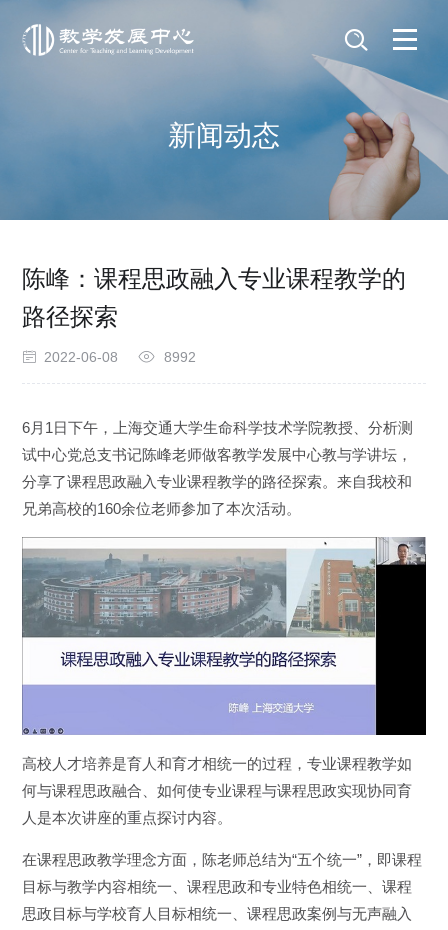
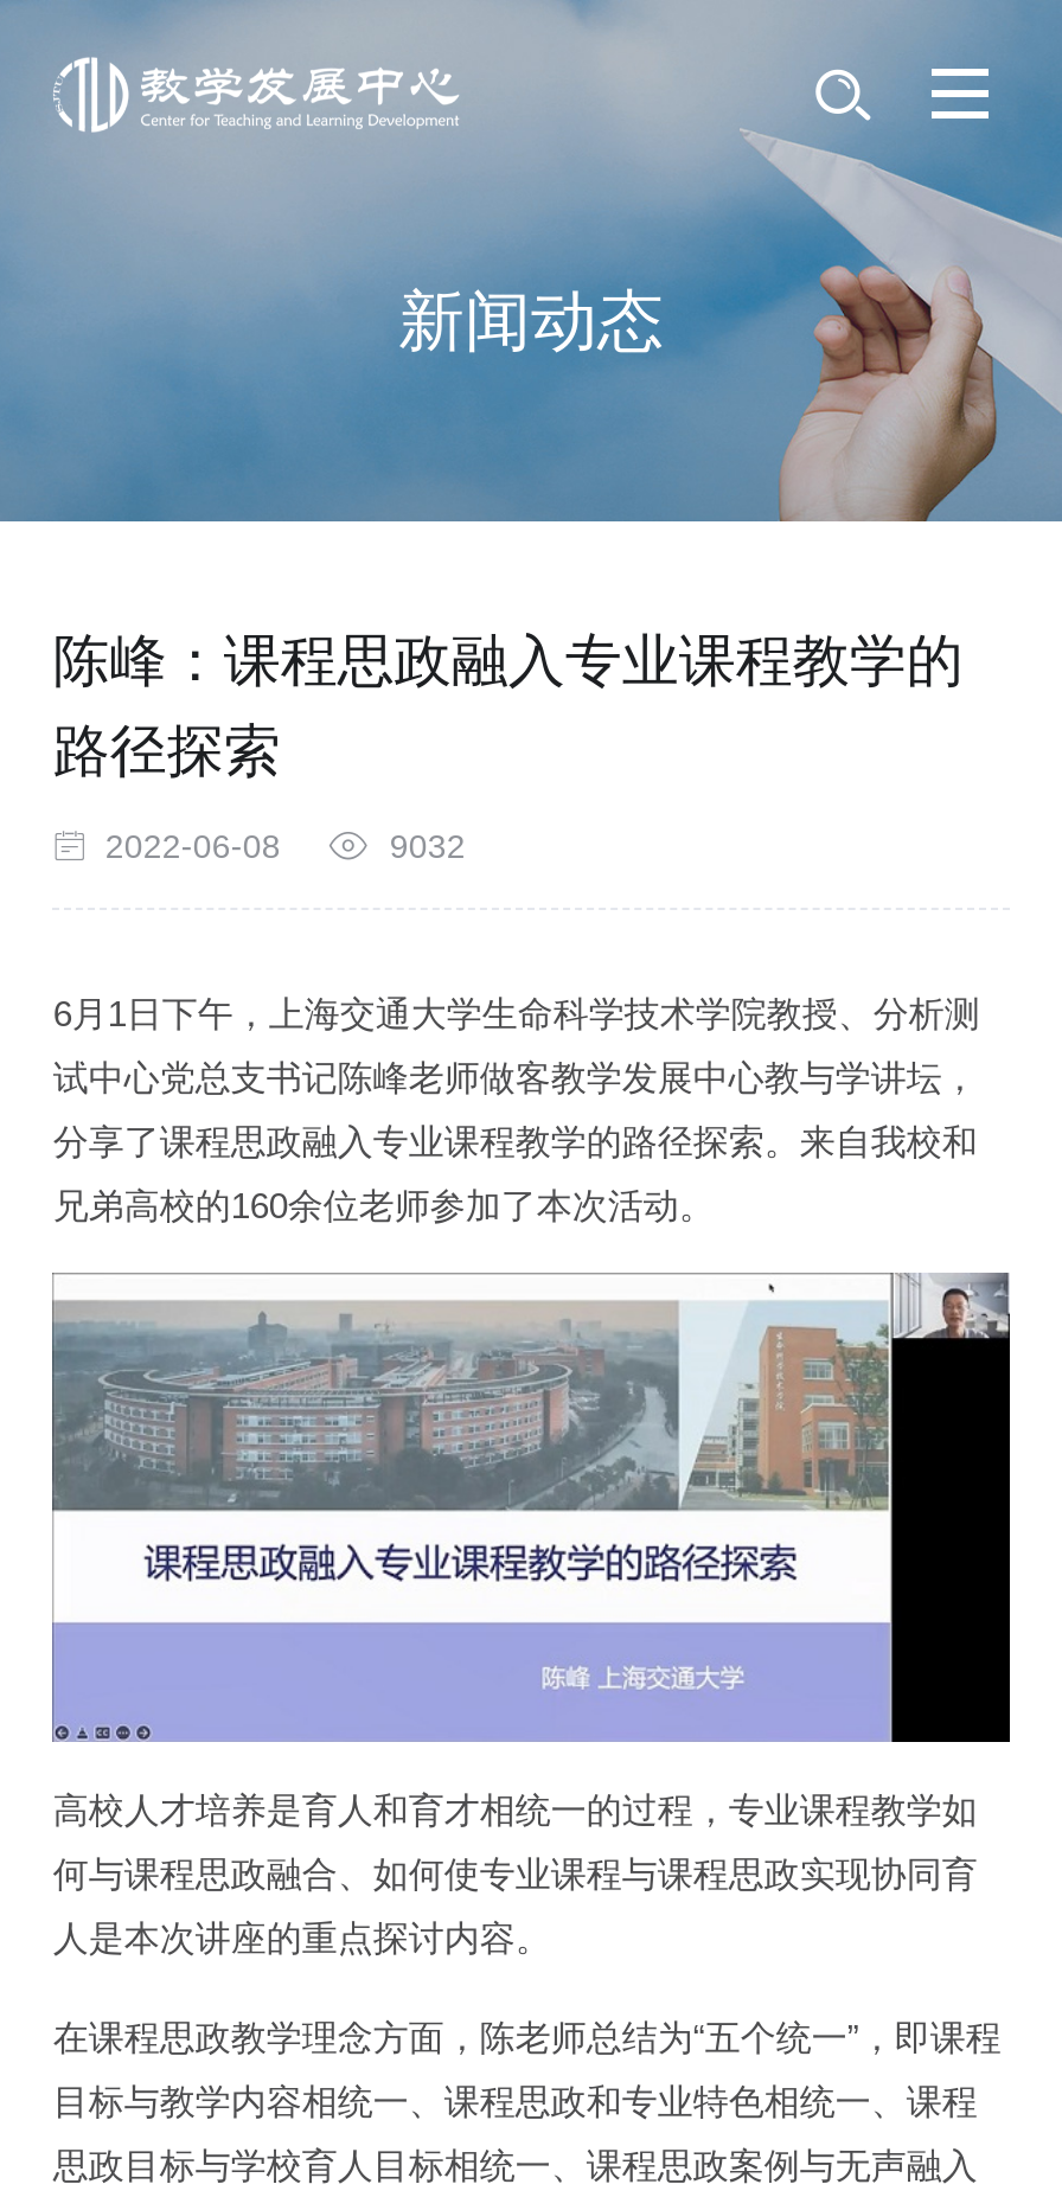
- 8992
+ 9032
